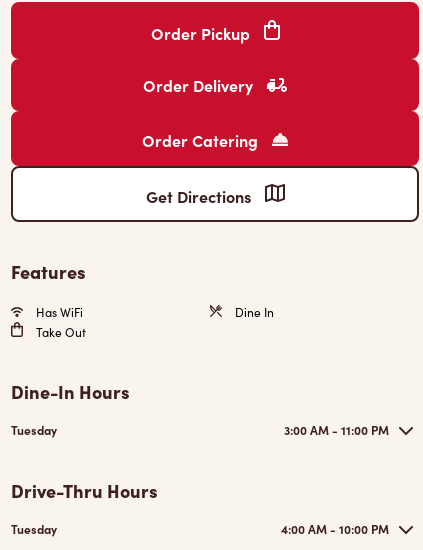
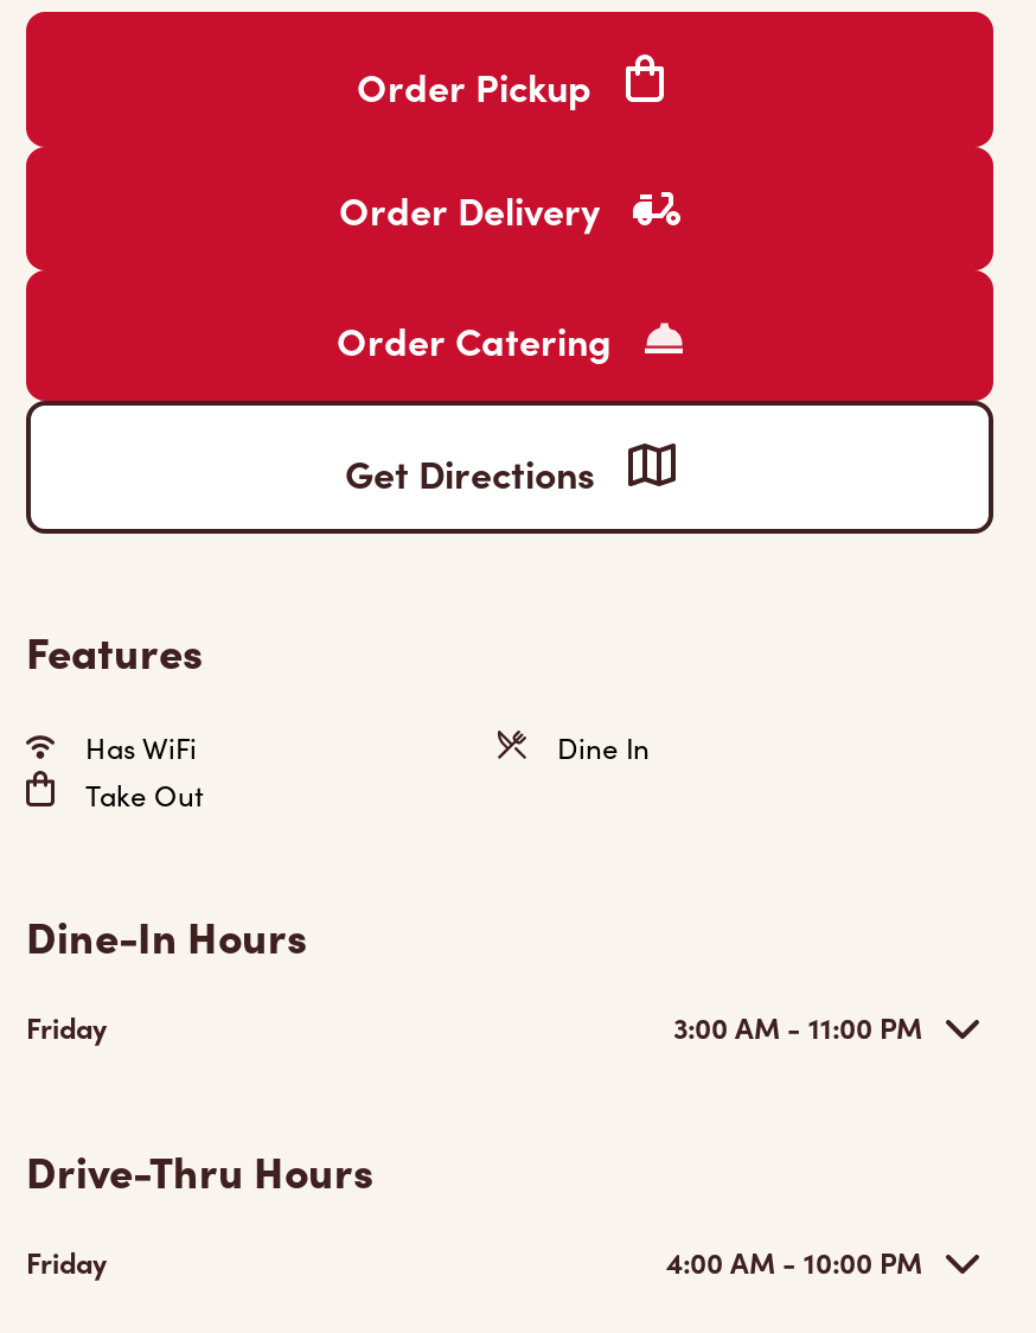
- Tuesday
+ Friday

- Tuesday
+ Friday
